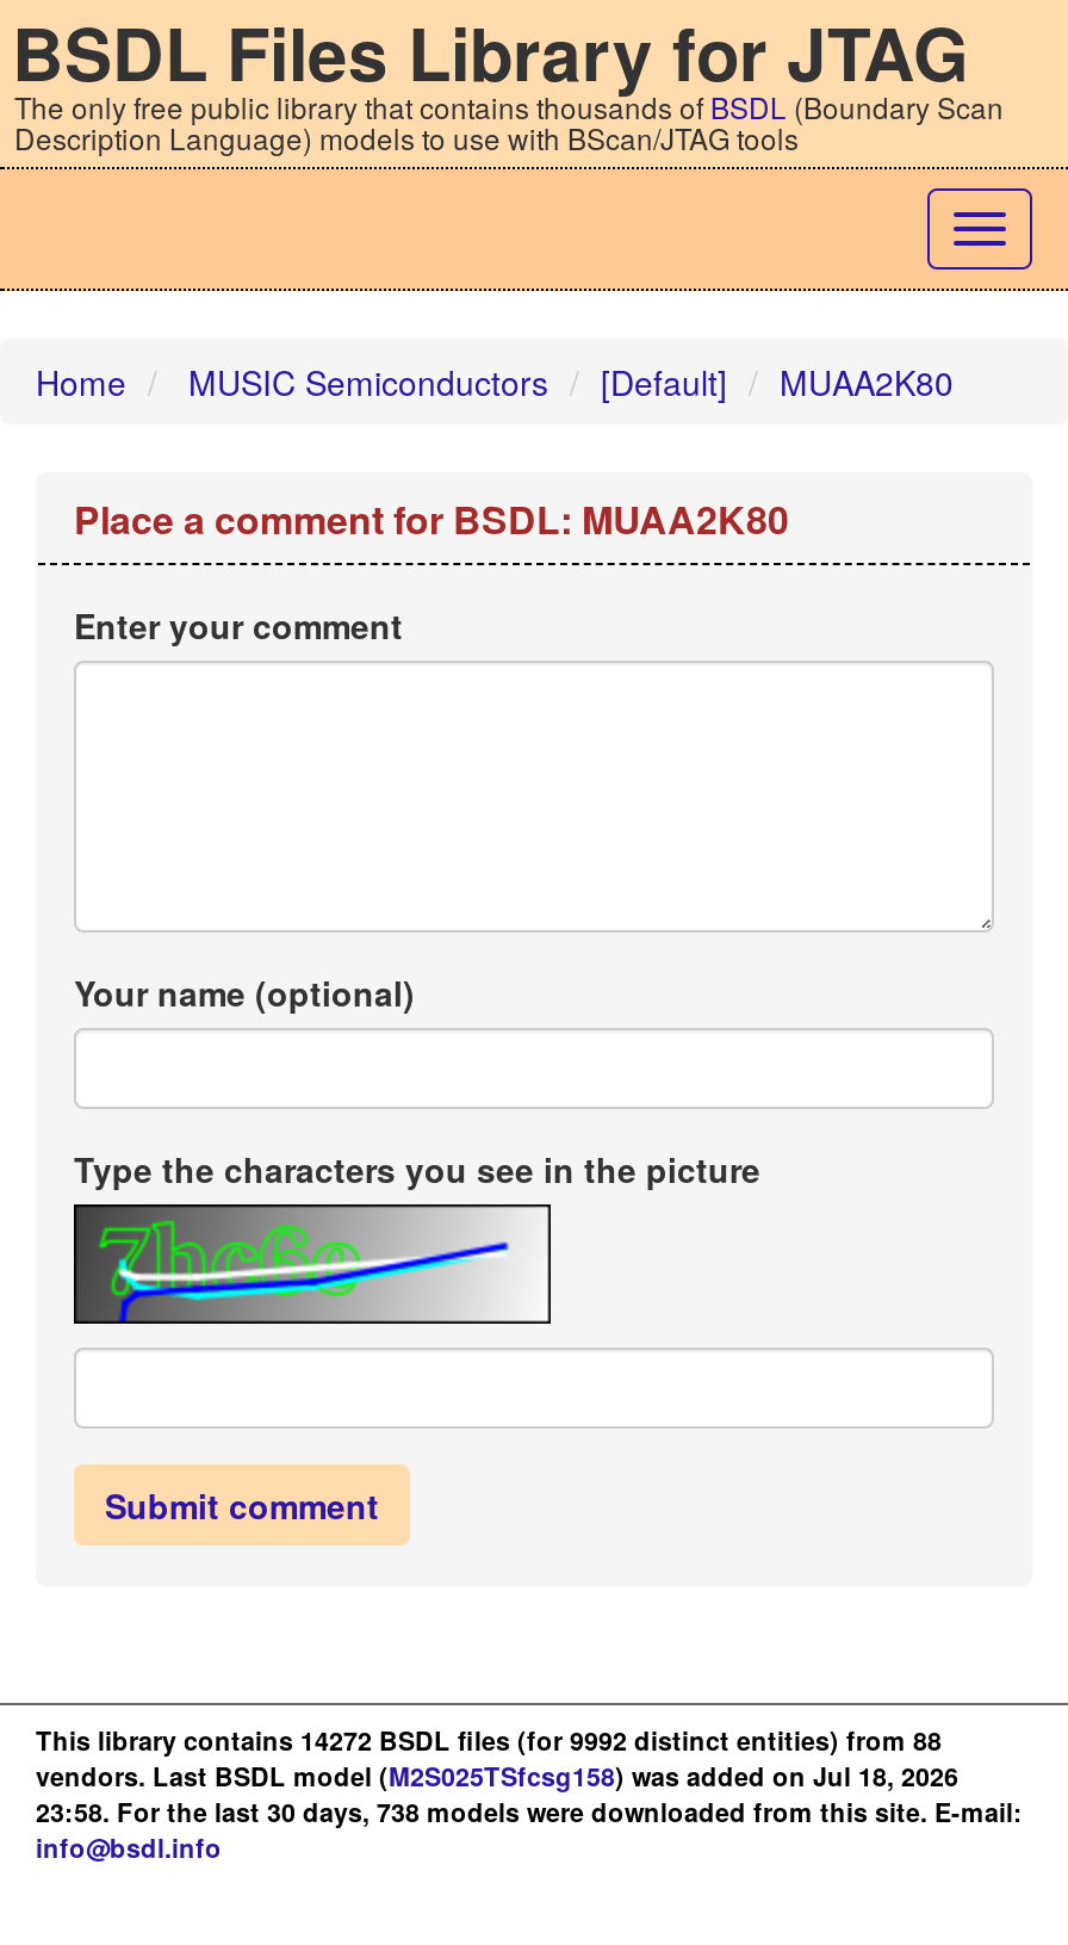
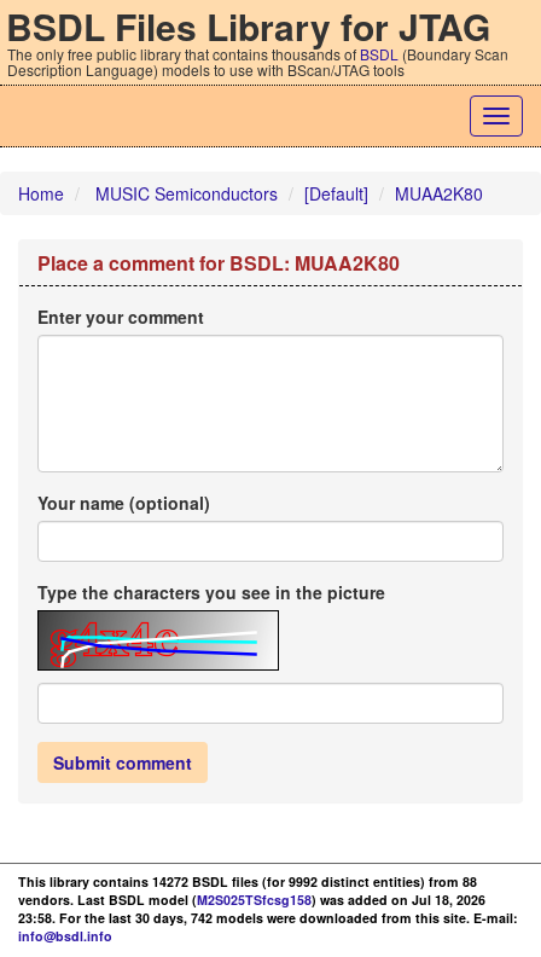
- [image]
+ [image]

- 23:58. For the last 30 days, 738 models were downloaded from this site. E-mail:
+ 23:58. For the last 30 days, 742 models were downloaded from this site. E-mail:
